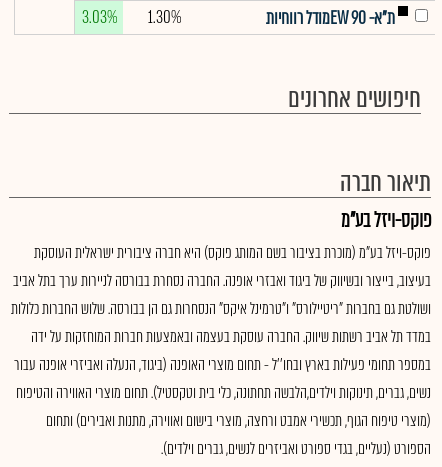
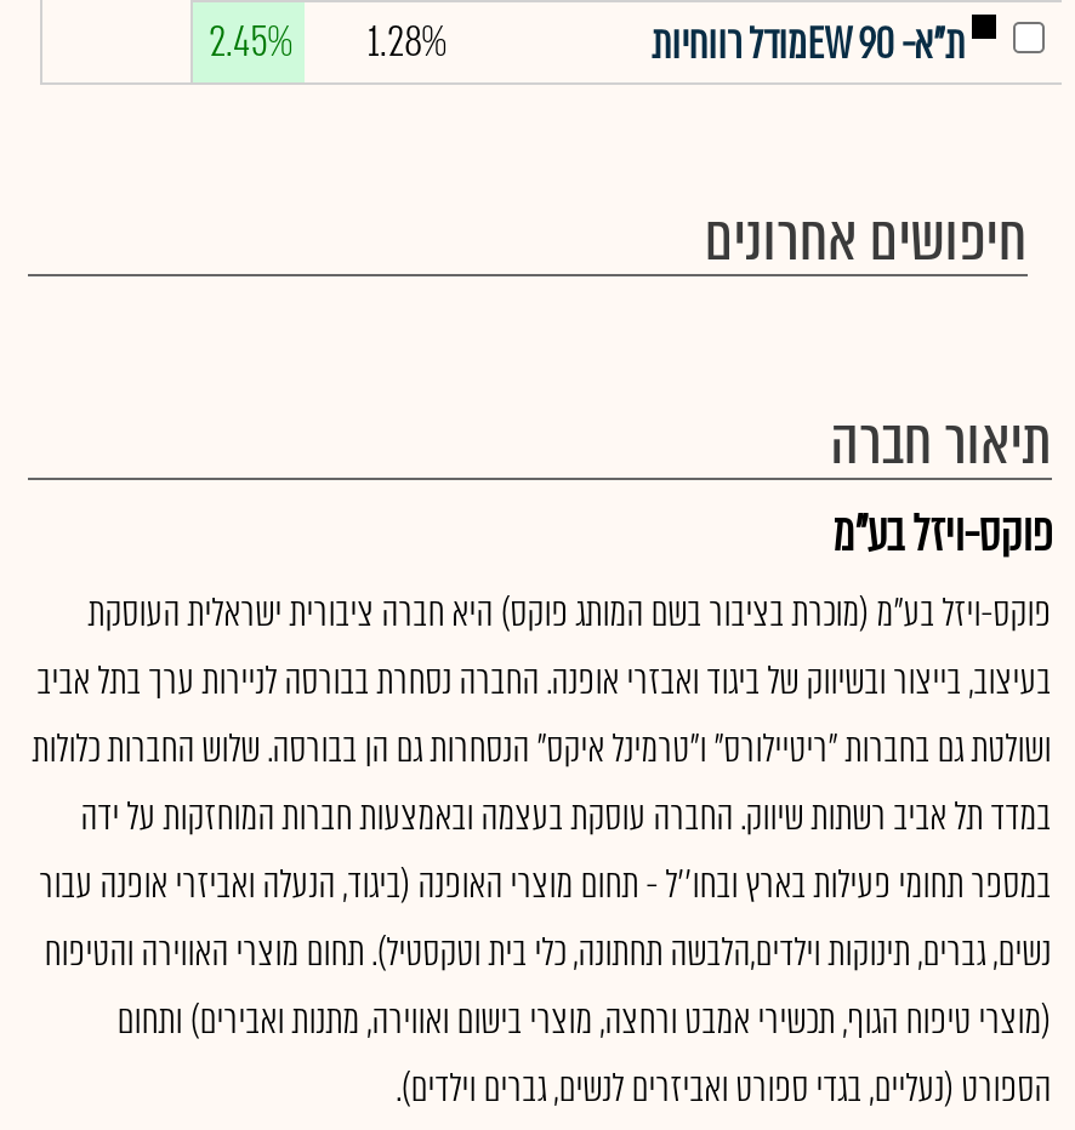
- 3.03%
+ 2.45%

- 1.30%
+ 1.28%
